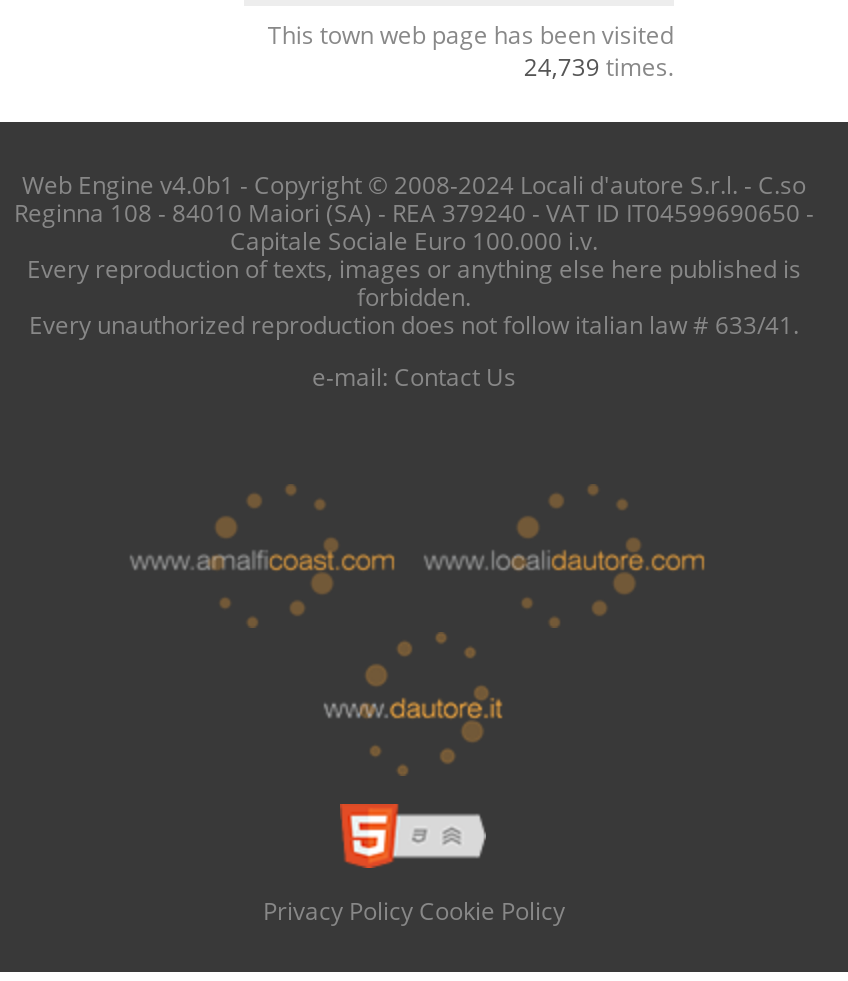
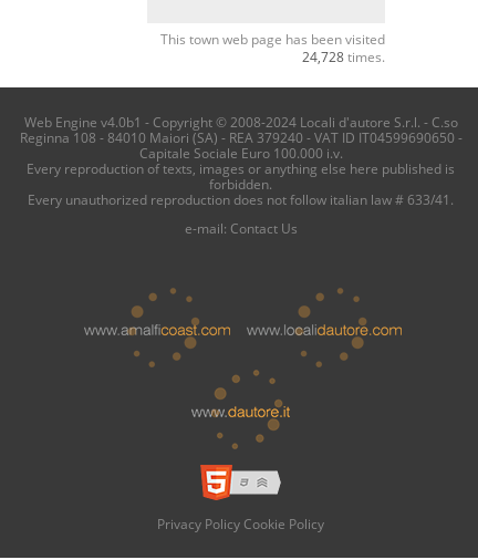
- 24,739 times.
+ 24,728 times.
